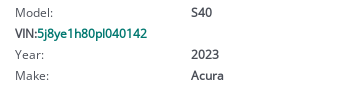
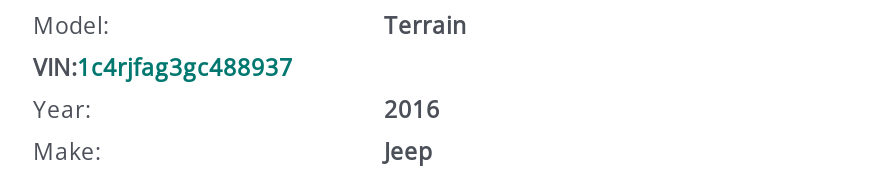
- S40
- VIN:5j8ye1h80pl040142
+ Terrain
+ VIN:1c4rjfag3gc488937

- 2023
+ 2016

- Acura
+ Jeep
